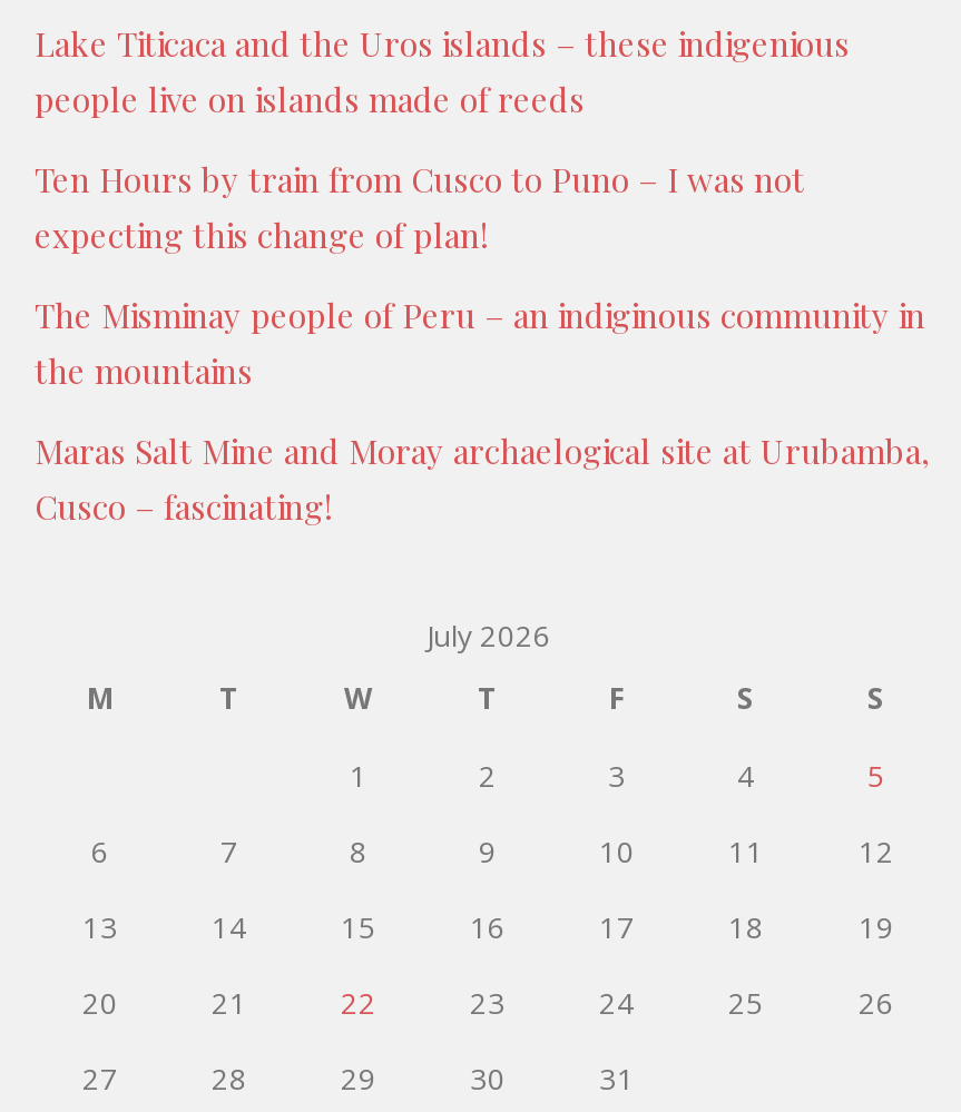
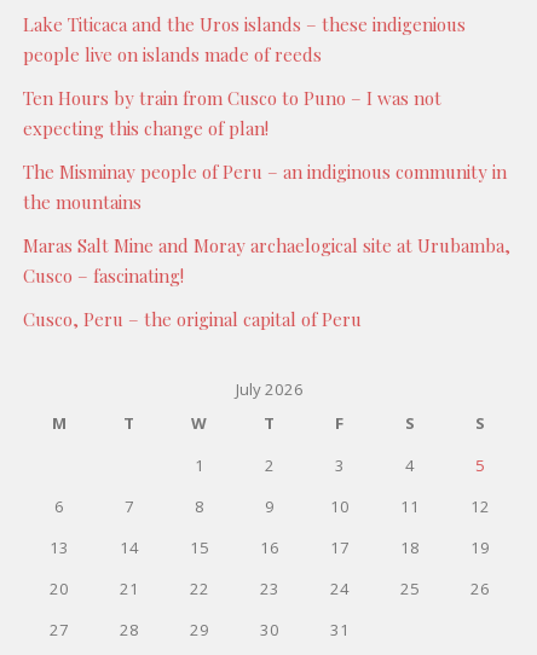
+ Cusco, Peru – the original capital of Peru
